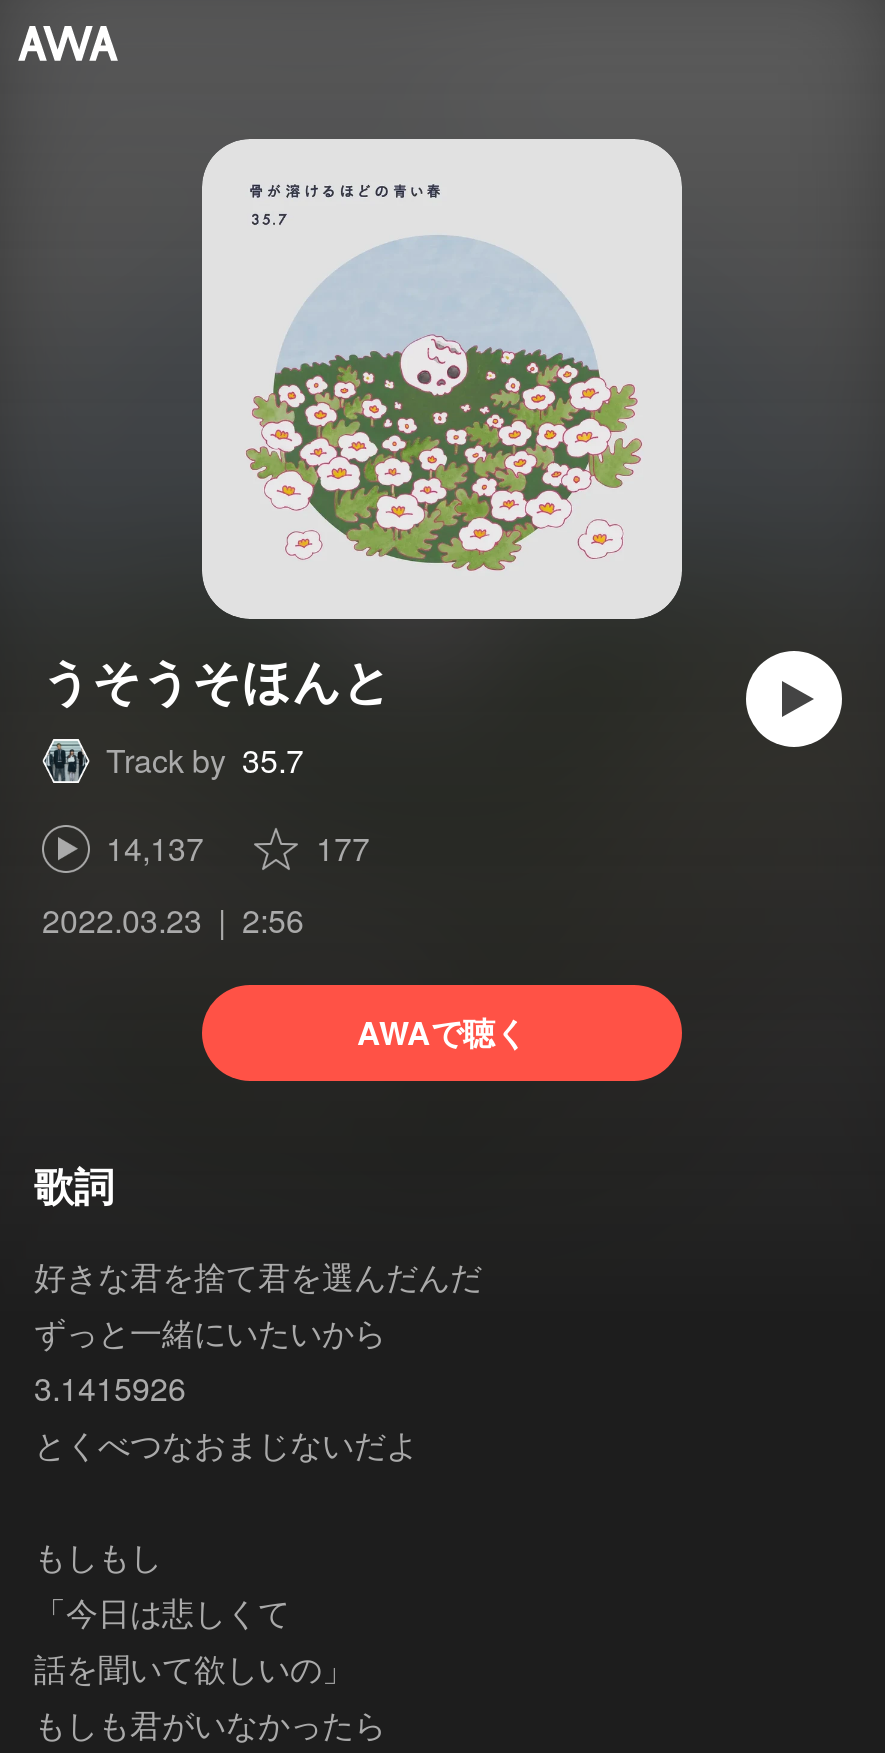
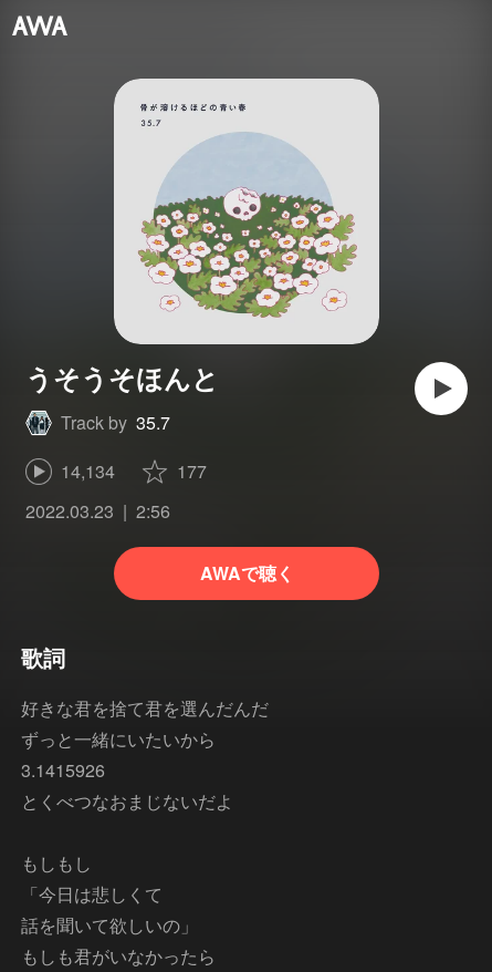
- 14,137
+ 14,134
